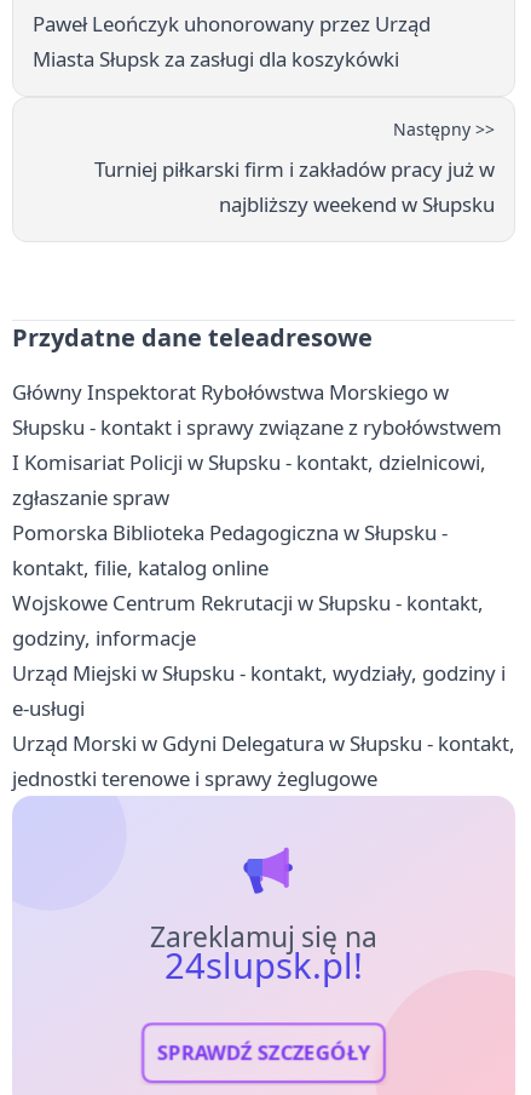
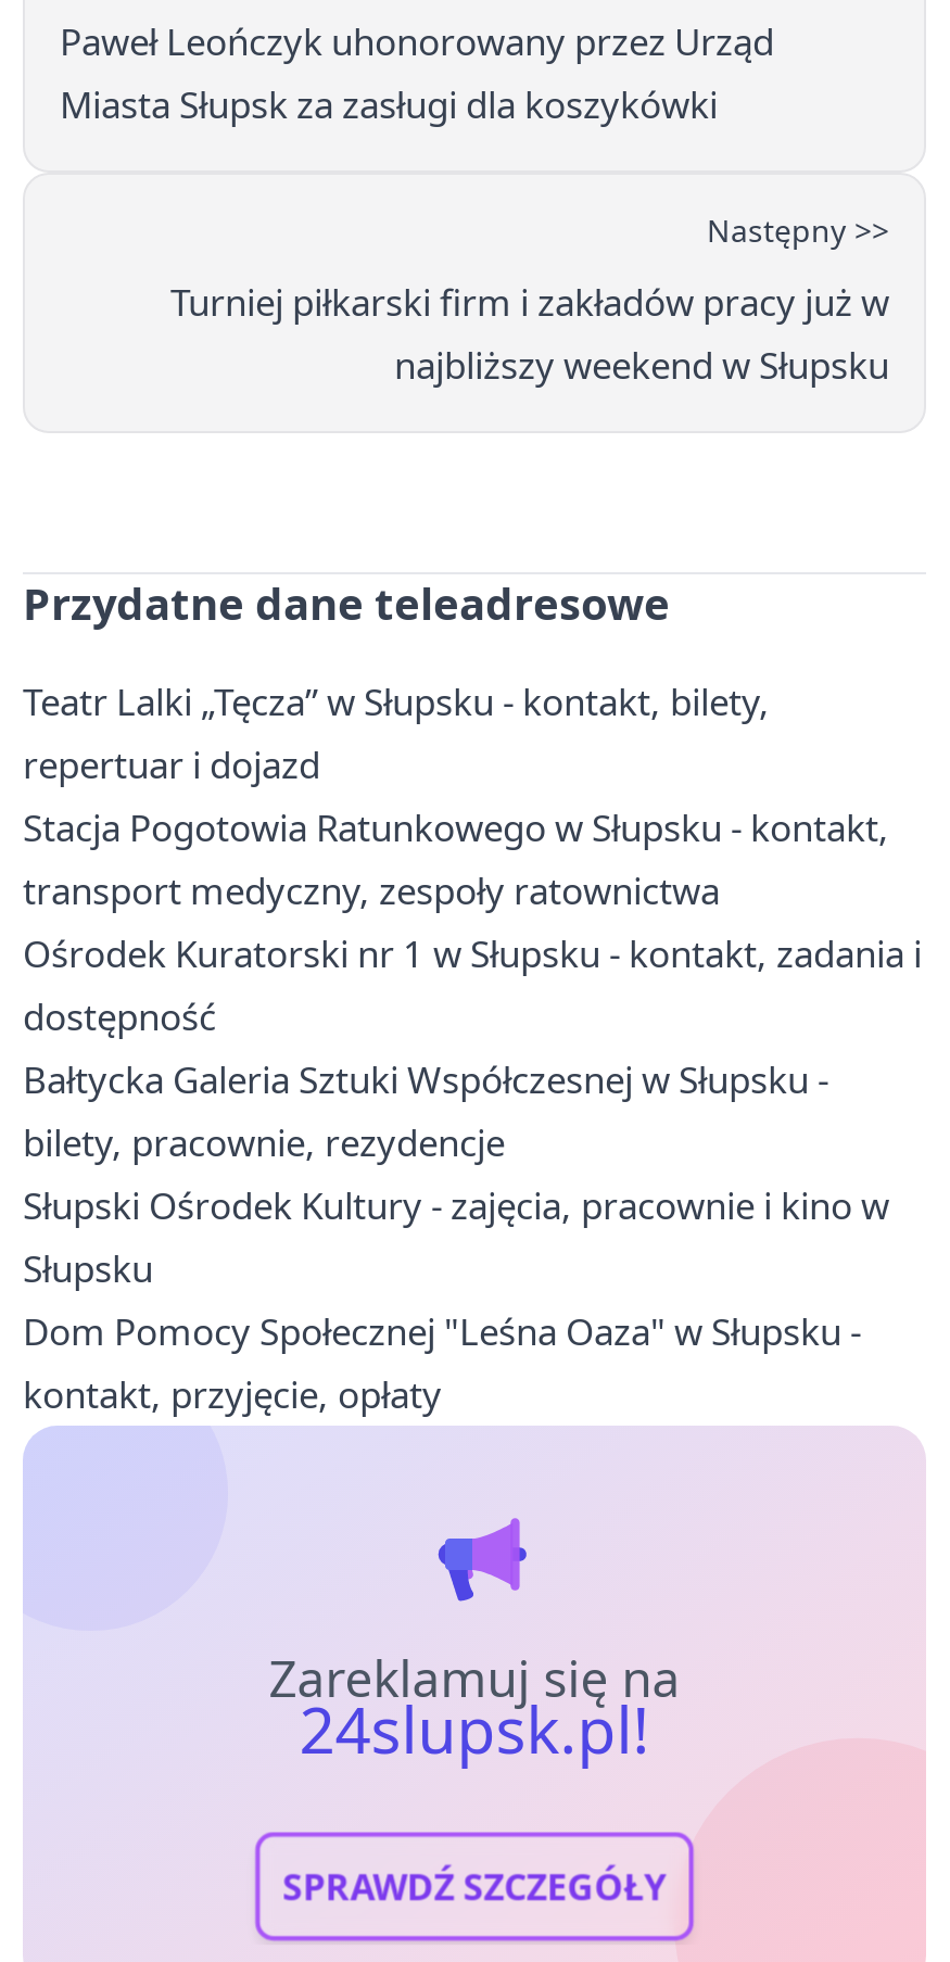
- Główny Inspektorat Rybołówstwa Morskiego w
- Słupsku - kontakt i sprawy związane z rybołówstwem
- I Komisariat Policji w Słupsku - kontakt, dzielnicowi,
- zgłaszanie spraw
- Pomorska Biblioteka Pedagogiczna w Słupsku -
- kontakt, filie, katalog online
- Wojskowe Centrum Rekrutacji w Słupsku - kontakt,
- godziny, informacje
- Urząd Miejski w Słupsku - kontakt, wydziały, godziny i
- e-usługi
- Urząd Morski w Gdyni Delegatura w Słupsku - kontakt,
- jednostki terenowe i sprawy żeglugowe
+ Teatr Lalki „Tęcza” w Słupsku - kontakt, bilety,
+ repertuar i dojazd
+ Stacja Pogotowia Ratunkowego w Słupsku - kontakt,
+ transport medyczny, zespoły ratownictwa
+ Ośrodek Kuratorski nr 1 w Słupsku - kontakt, zadania i
+ dostępność
+ Bałtycka Galeria Sztuki Współczesnej w Słupsku -
+ bilety, pracownie, rezydencje
+ Słupski Ośrodek Kultury - zajęcia, pracownie i kino w
+ Słupsku
+ Dom Pomocy Społecznej "Leśna Oaza" w Słupsku -
+ kontakt, przyjęcie, opłaty
